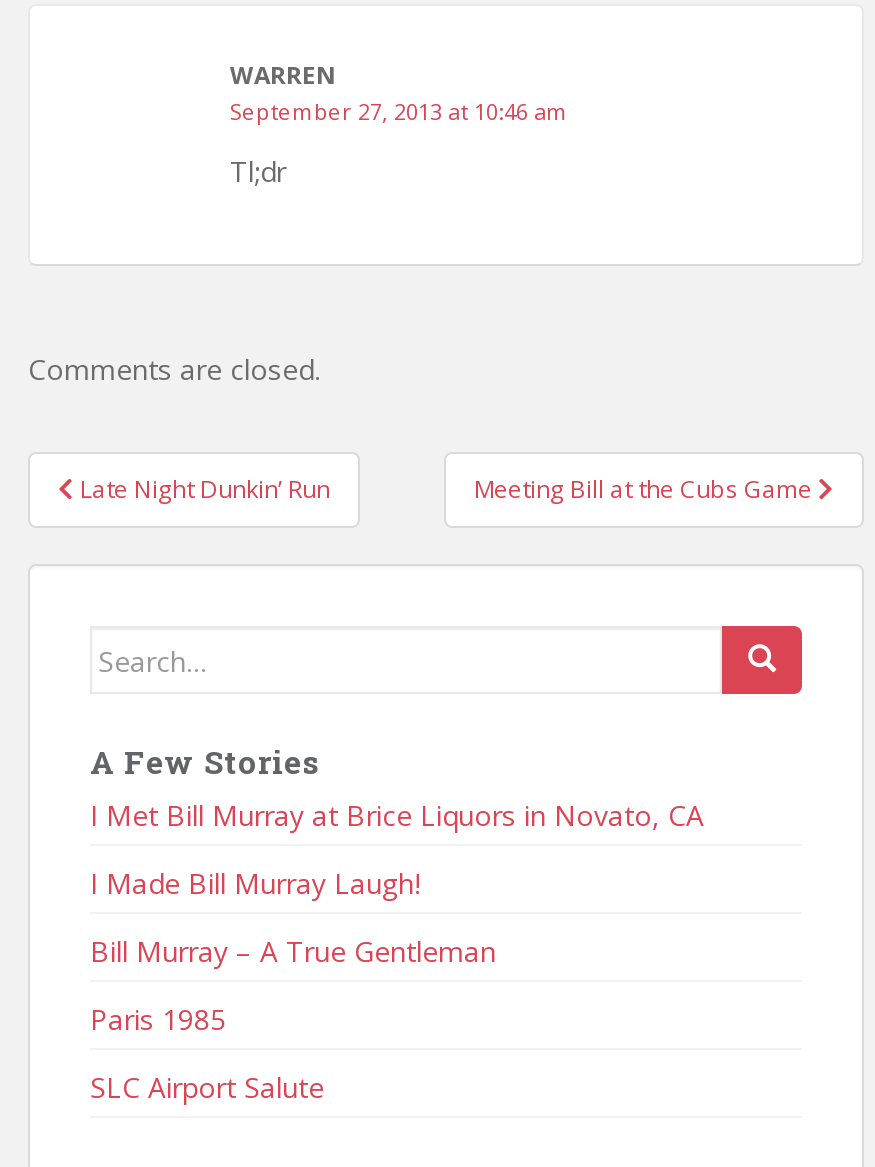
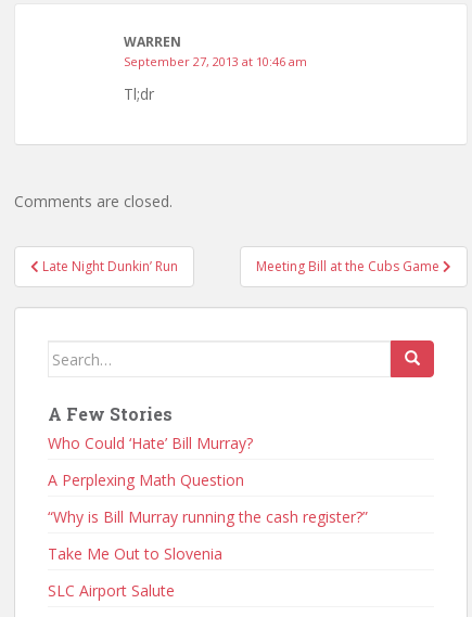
- I Met Bill Murray at Brice Liquors in Novato, CA
+ Who Could ‘Hate’ Bill Murray?

- I Made Bill Murray Laugh!
+ A Perplexing Math Question

- Bill Murray – A True Gentleman
+ “Why is Bill Murray running the cash register?”

- Paris 1985
+ Take Me Out to Slovenia
